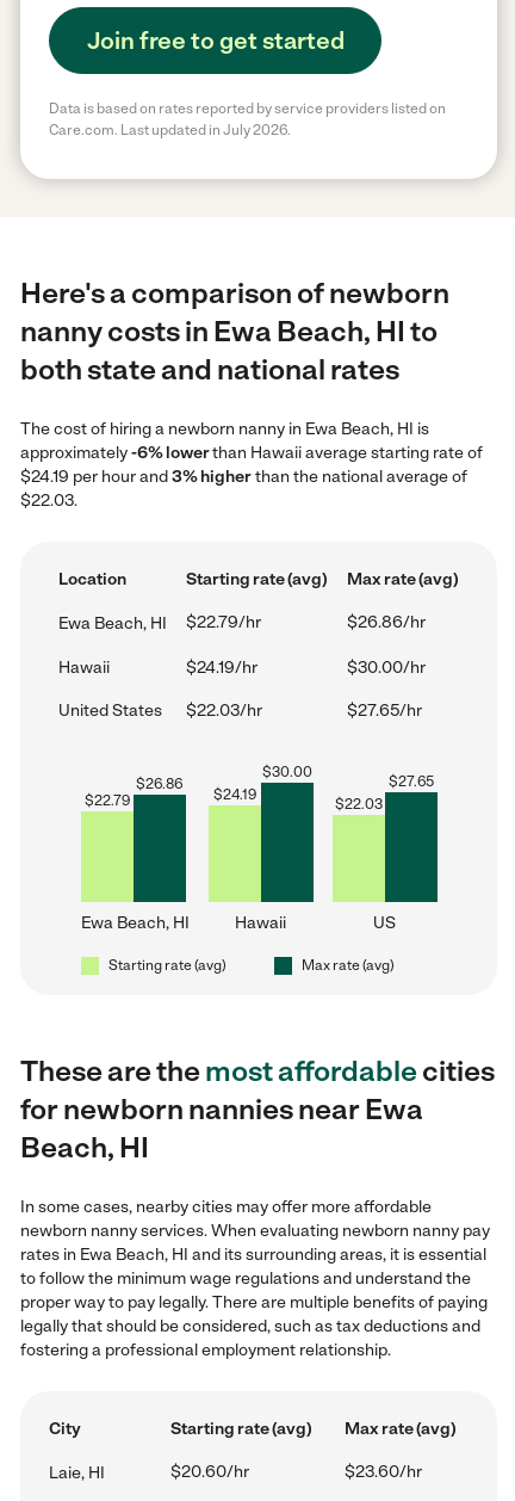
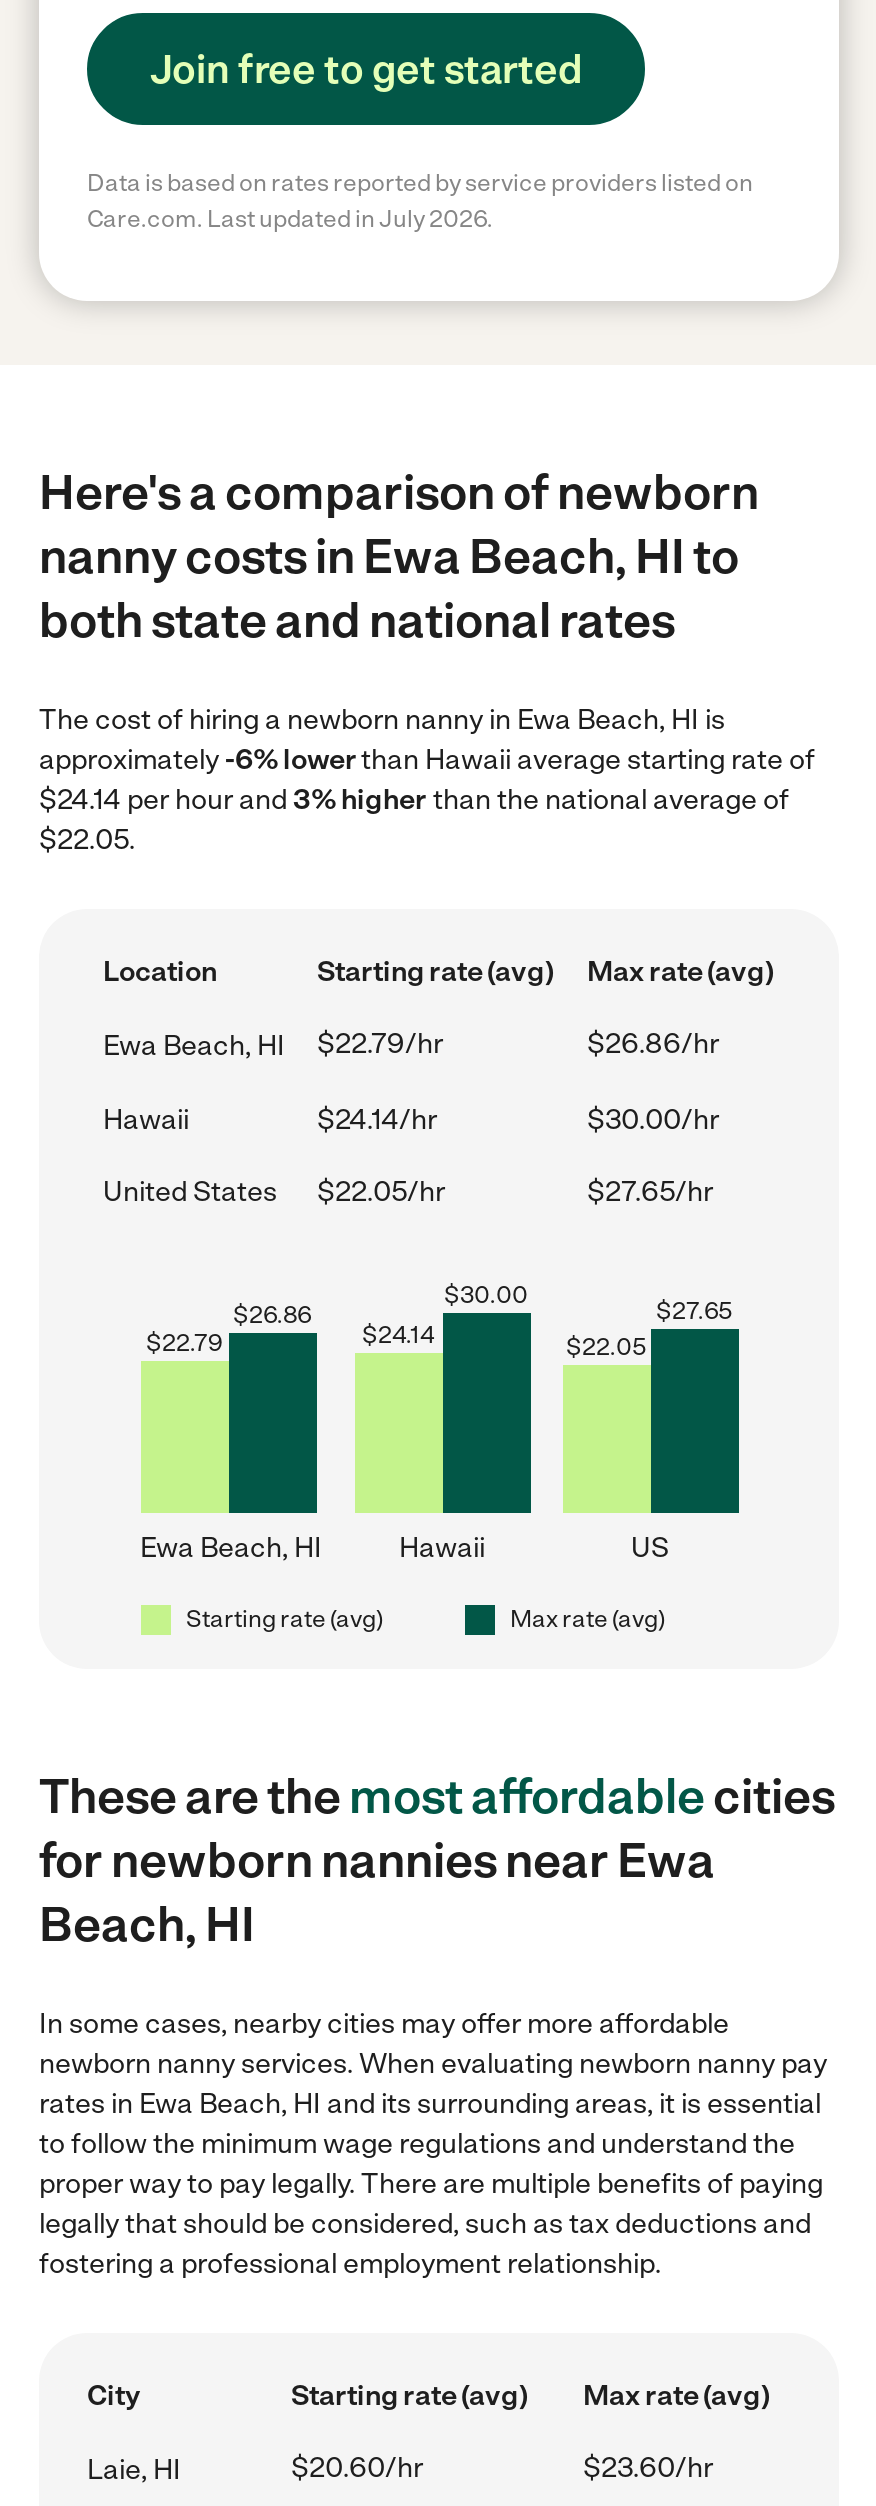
- $24.19 per hour and 3% higher than the national average of
+ $24.14 per hour and 3% higher than the national average of

- $22.03.
+ $22.05.

- $24.19/hr
+ $24.14/hr

- United States $22.03/hr
+ United States $22.05/hr

- $24.19
+ $24.14

- $22.03
+ $22.05
